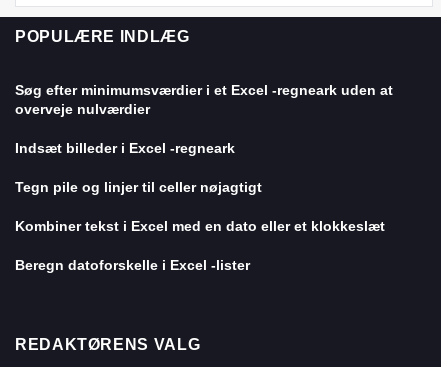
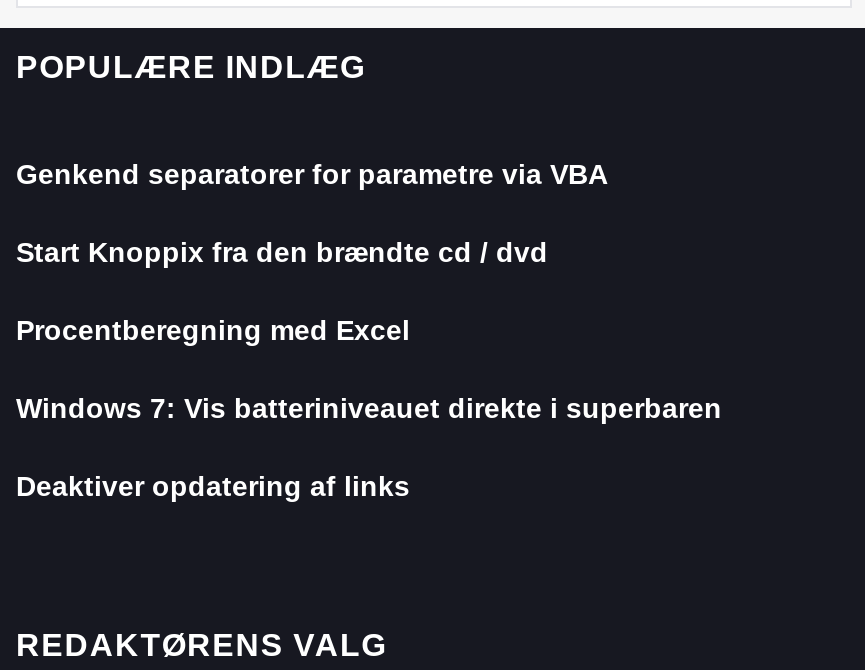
- Søg efter minimumsværdier i et Excel -regneark uden at
- overveje nulværdier
+ Genkend separatorer for parametre via VBA

- Indsæt billeder i Excel -regneark
+ Start Knoppix fra den brændte cd / dvd

- Tegn pile og linjer til celler nøjagtigt
+ Procentberegning med Excel

- Kombiner tekst i Excel med en dato eller et klokkeslæt
+ Windows 7: Vis batteriniveauet direkte i superbaren

- Beregn datoforskelle i Excel -lister
+ Deaktiver opdatering af links
